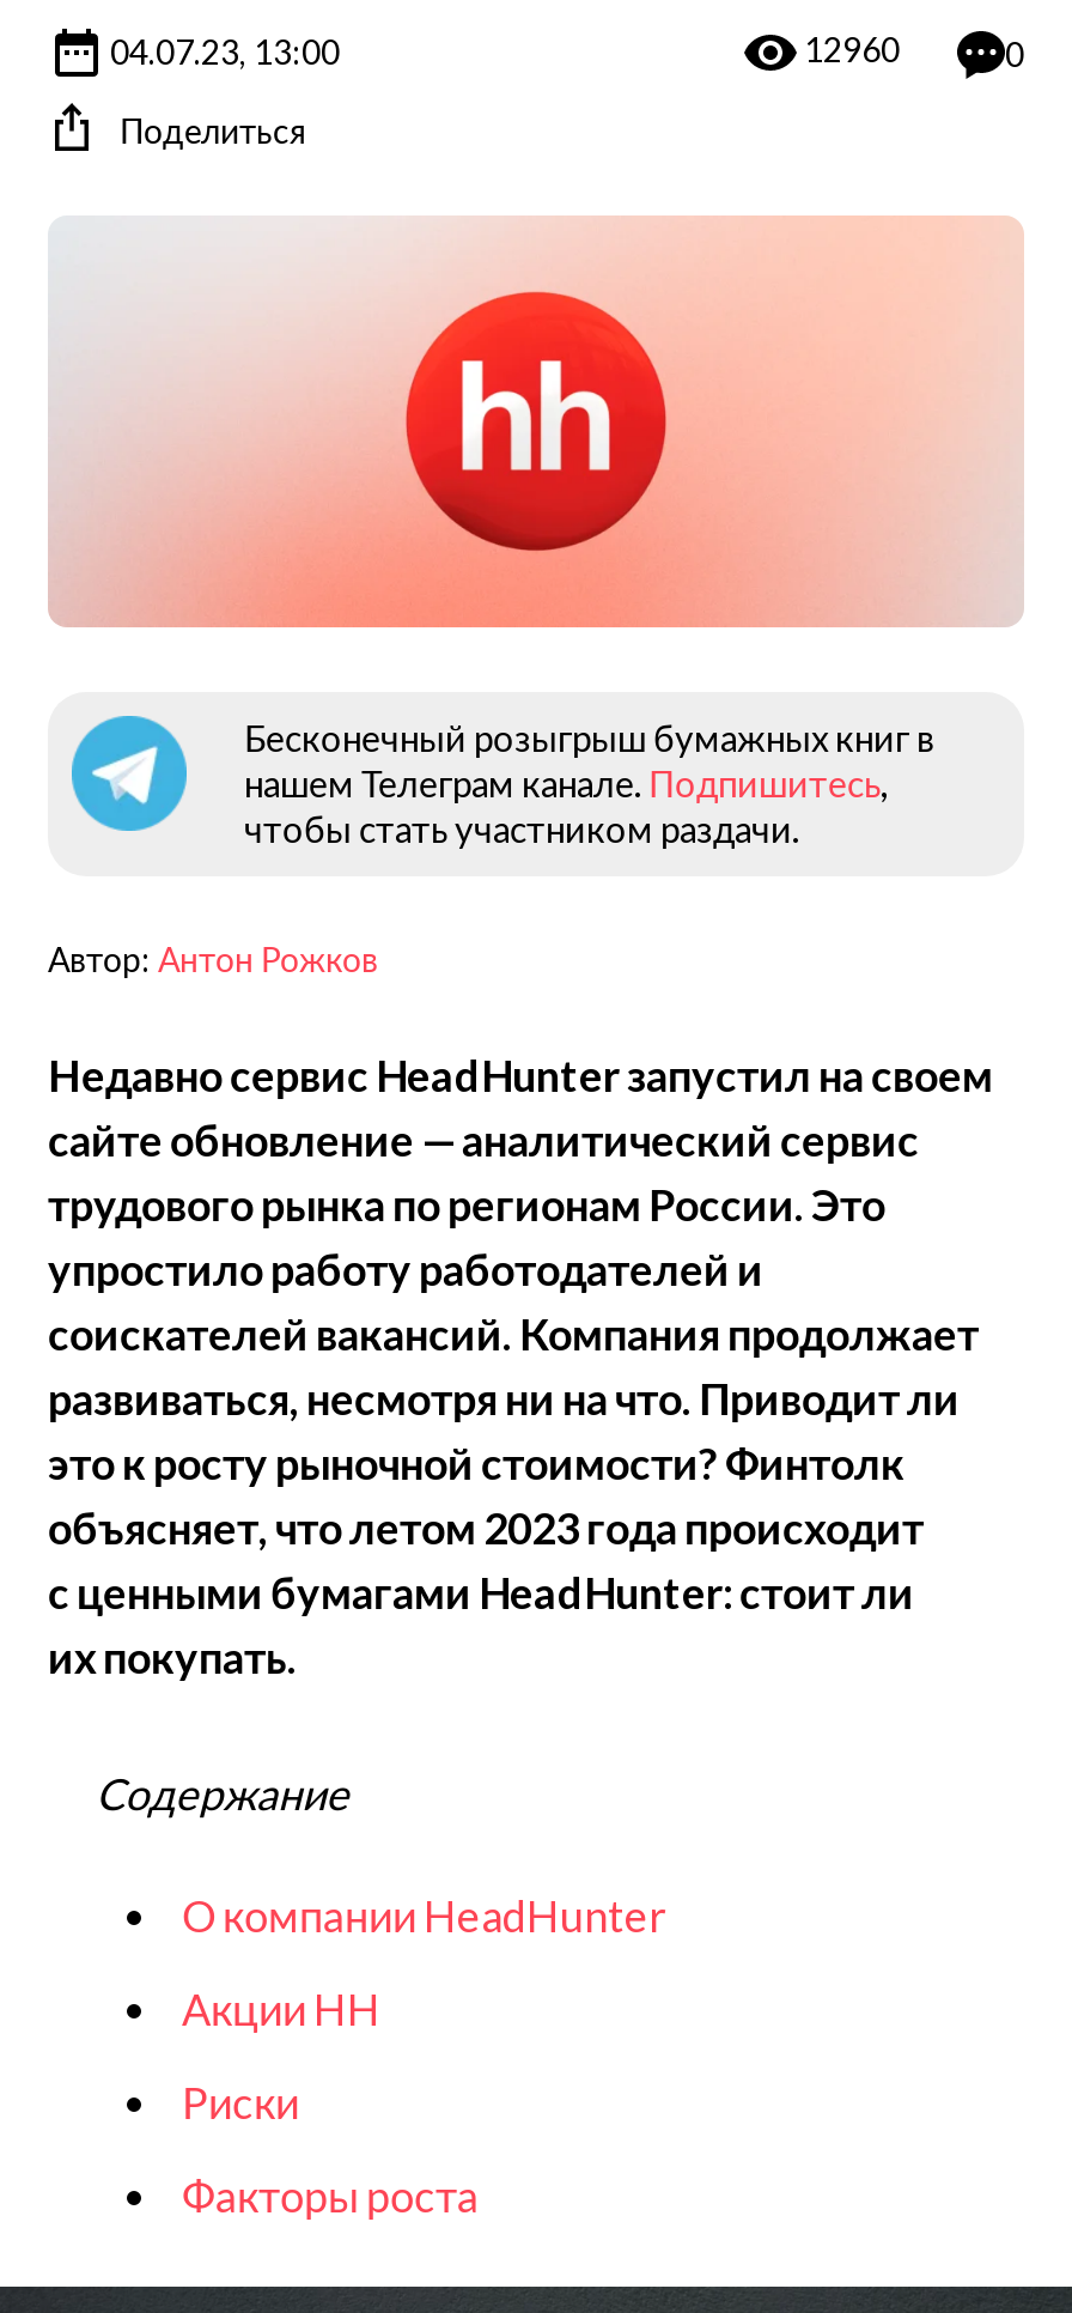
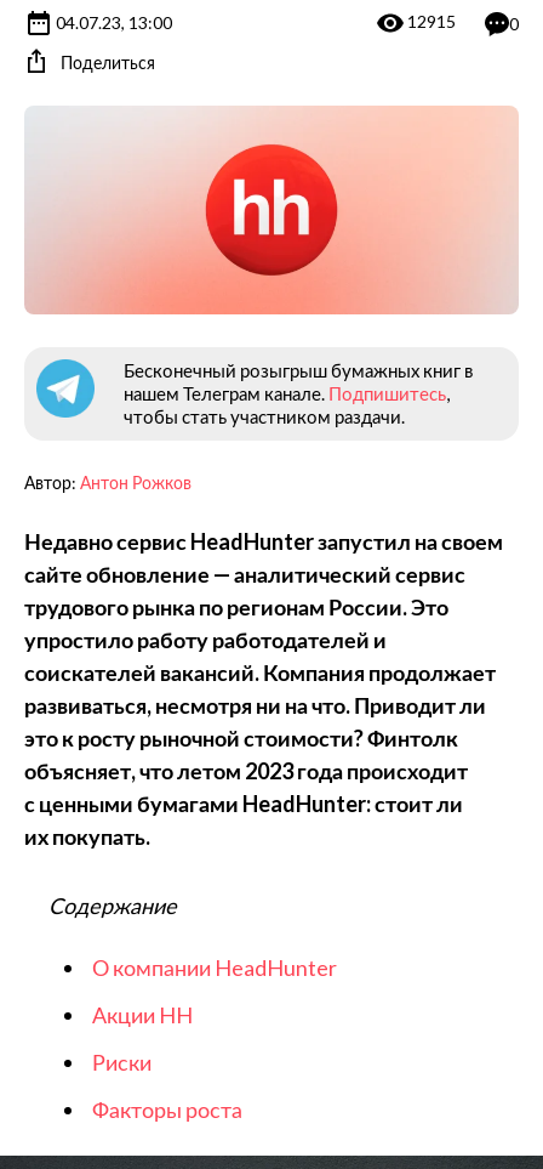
- 12960
+ 12915
